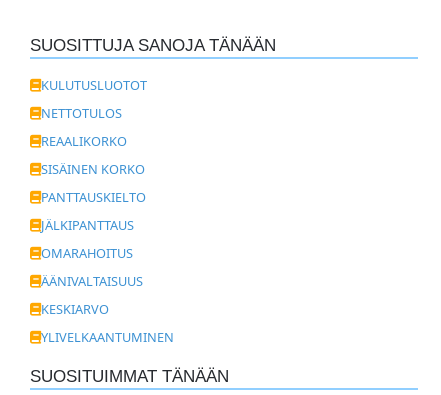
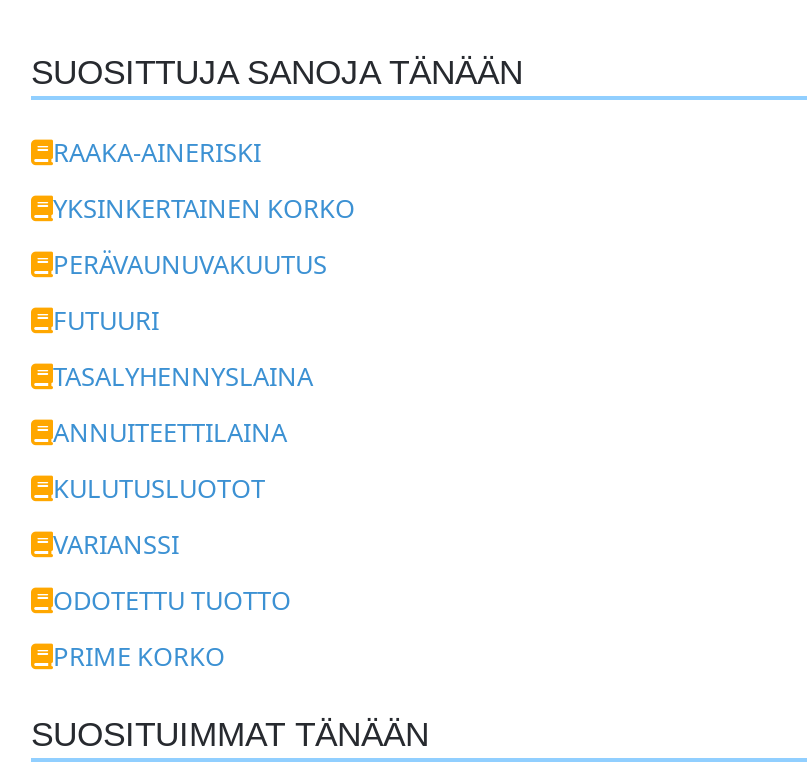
+ RAAKA-AINERISKI
+ YKSINKERTAINEN KORKO
+ PERÄVAUNUVAKUUTUS
+ FUTUURI
+ TASALYHENNYSLAINA
+ ANNUITEETTILAINA

moved down: KULUTUSLUOTOT

- NETTOTULOS
- REAALIKORKO
- SISÄINEN KORKO
- PANTTAUSKIELTO
- JÄLKIPANTTAUS
- OMARAHOITUS
- ÄÄNIVALTAISUUS
- KESKIARVO
- YLIVELKAANTUMINEN
+ VARIANSSI
+ ODOTETTU TUOTTO
+ PRIME KORKO
